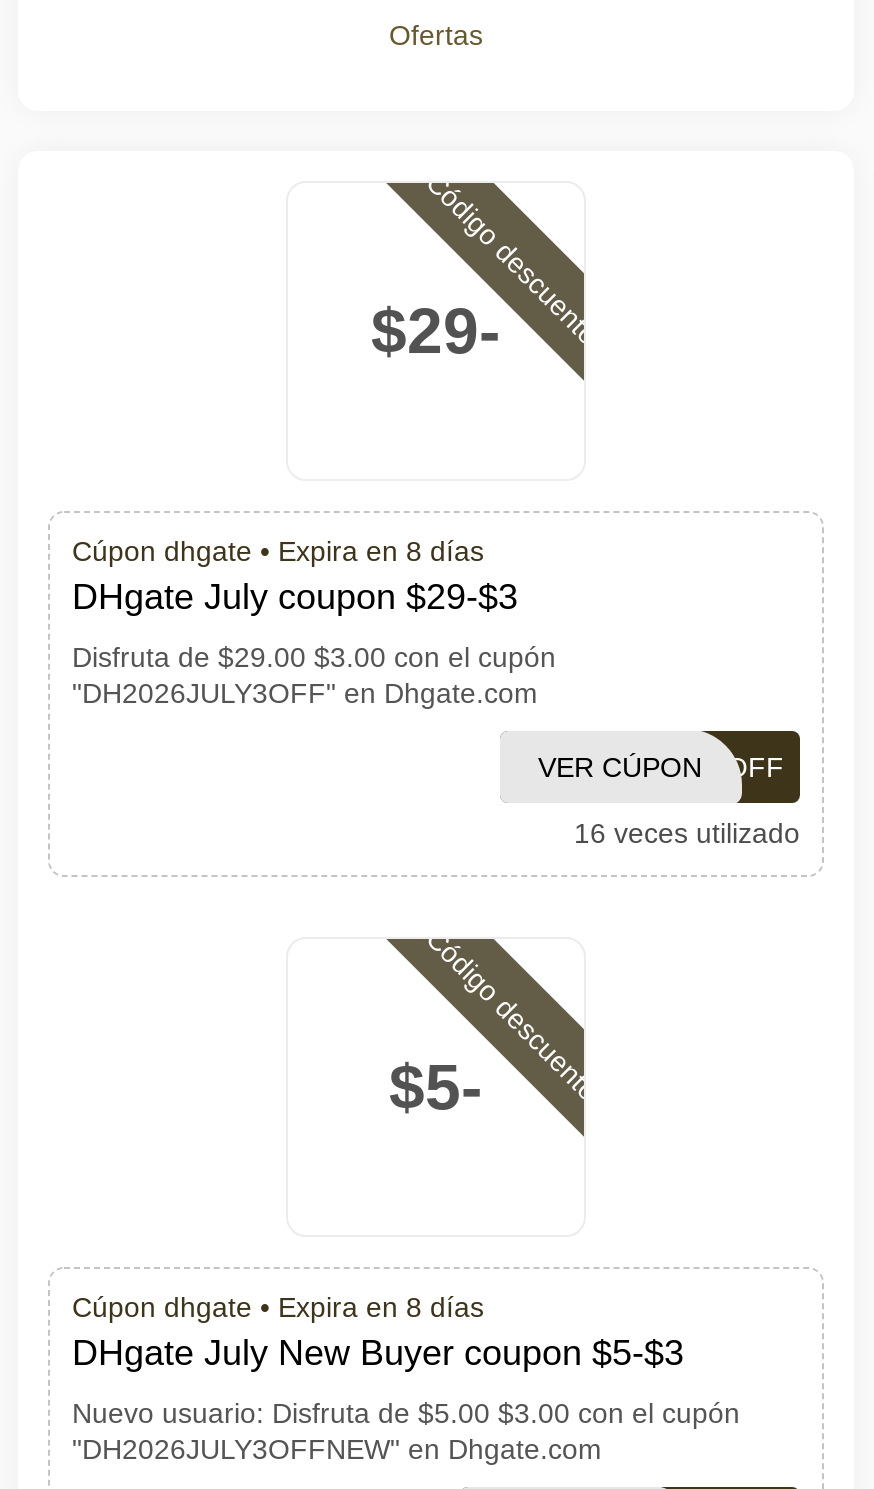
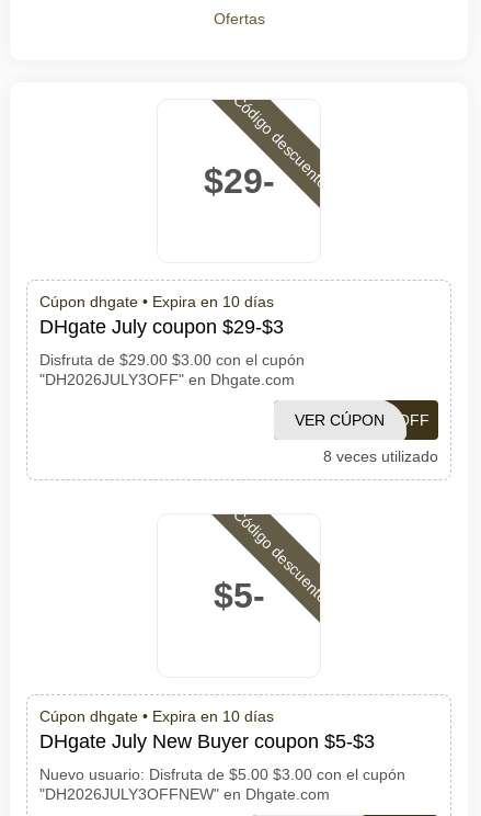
- Cúpon dhgate • Expira en 8 días
+ Cúpon dhgate • Expira en 10 días

- 16 veces utilizado
+ 8 veces utilizado

- Cúpon dhgate • Expira en 8 días
+ Cúpon dhgate • Expira en 10 días
